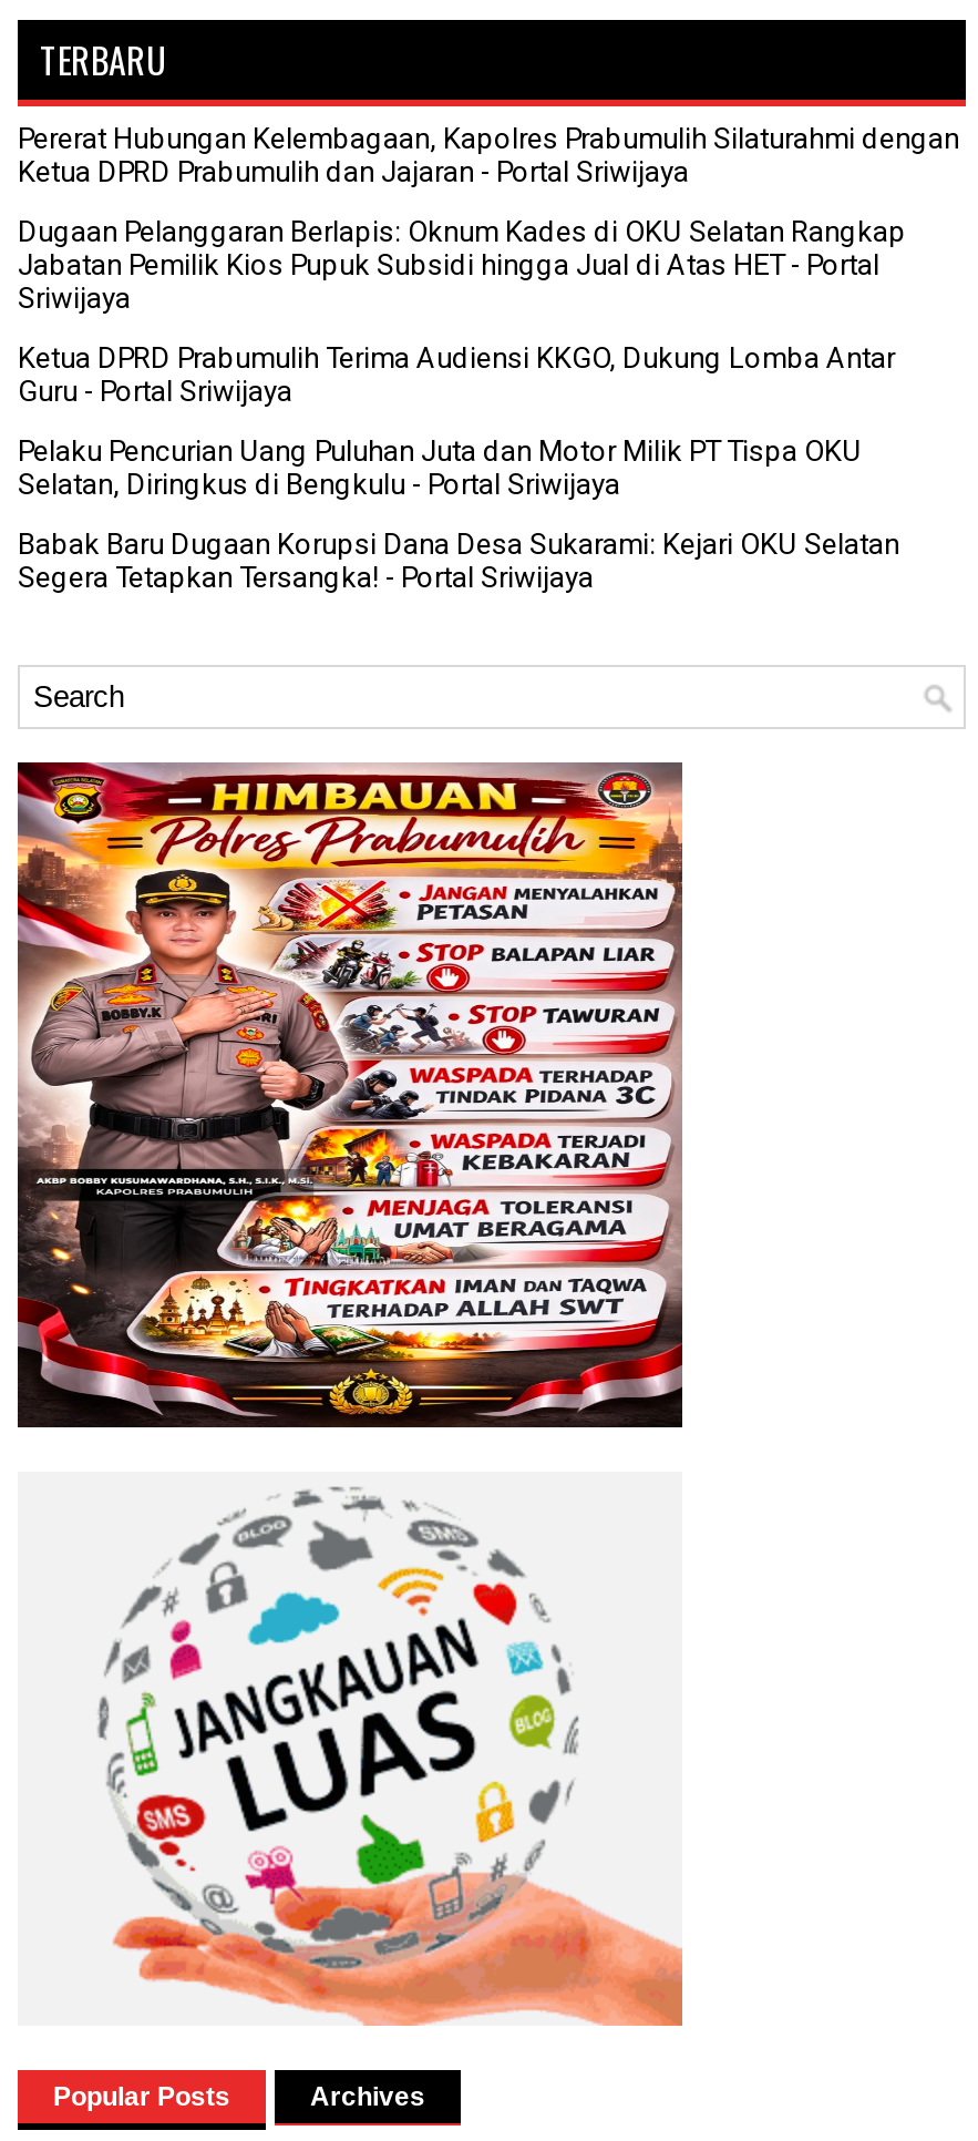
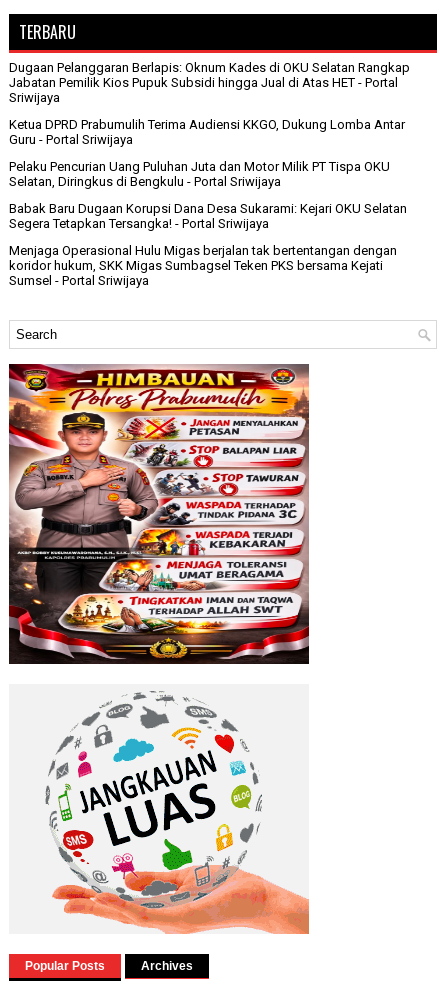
- Pererat Hubungan Kelembagaan, Kapolres Prabumulih Silaturahmi dengan
- Ketua DPRD Prabumulih dan Jajaran- Portal Sriwijaya

moved up: Dugaan Pelanggaran Berlapis: Oknum Kades di OKU Selatan Rangkap | Jabatan Pemilik Kios Pupuk Subsidi hingga Jual di Atas HET- Portal | Sriwijaya | ... | Babak Baru Dugaan Korupsi Dana Desa Sukarami: Kejari OKU Selatan | Segera Tetapkan Tersangka! - Portal Sriwijaya

+ Menjaga Operasional Hulu Migas berjalan tak bertentangan dengan
+ koridor hukum, SKK Migas Sumbagsel Teken PKS bersama Kejati
+ Sumsel - Portal Sriwijaya
